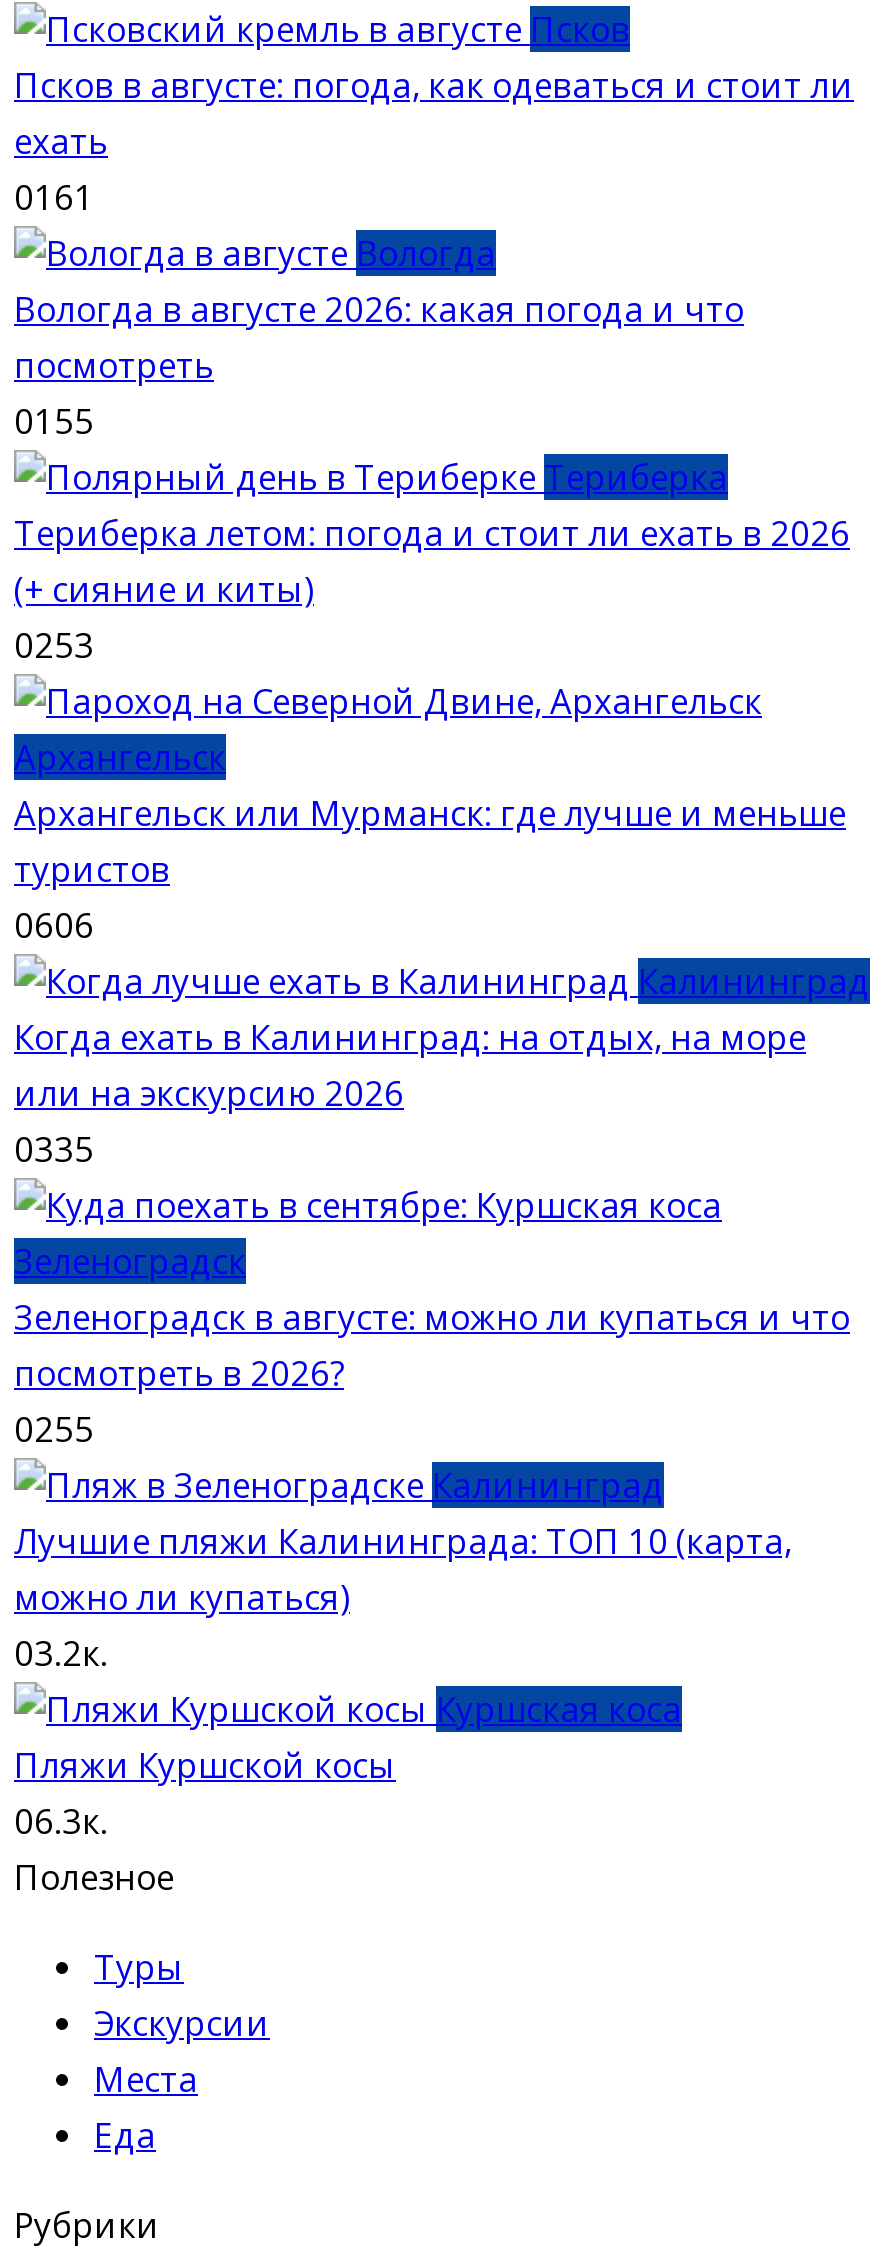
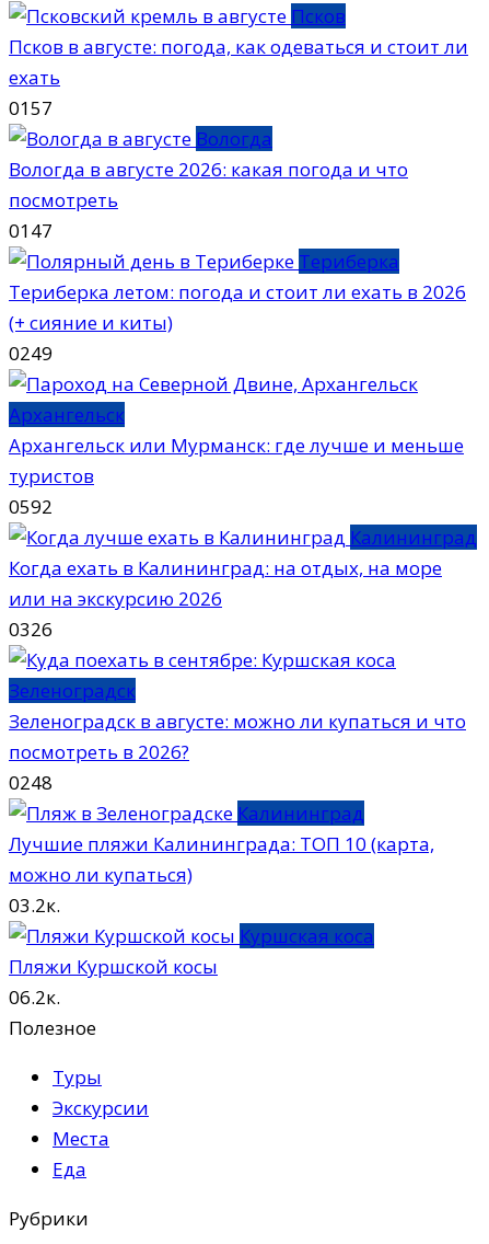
- 0161
+ 0157

- 0155
+ 0147

- 0253
+ 0249

- 0606
+ 0592

- 0335
+ 0326

- 0255
+ 0248

- 06.3к.
+ 06.2к.
